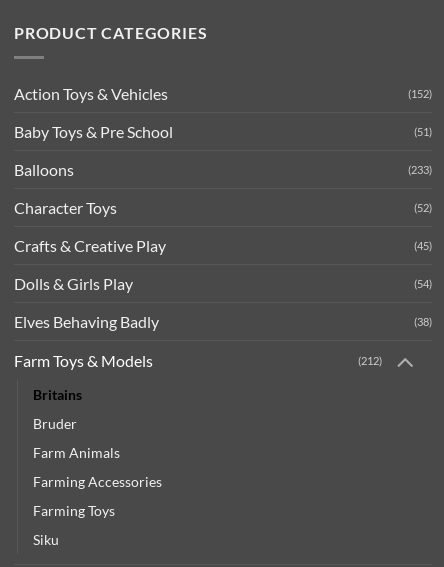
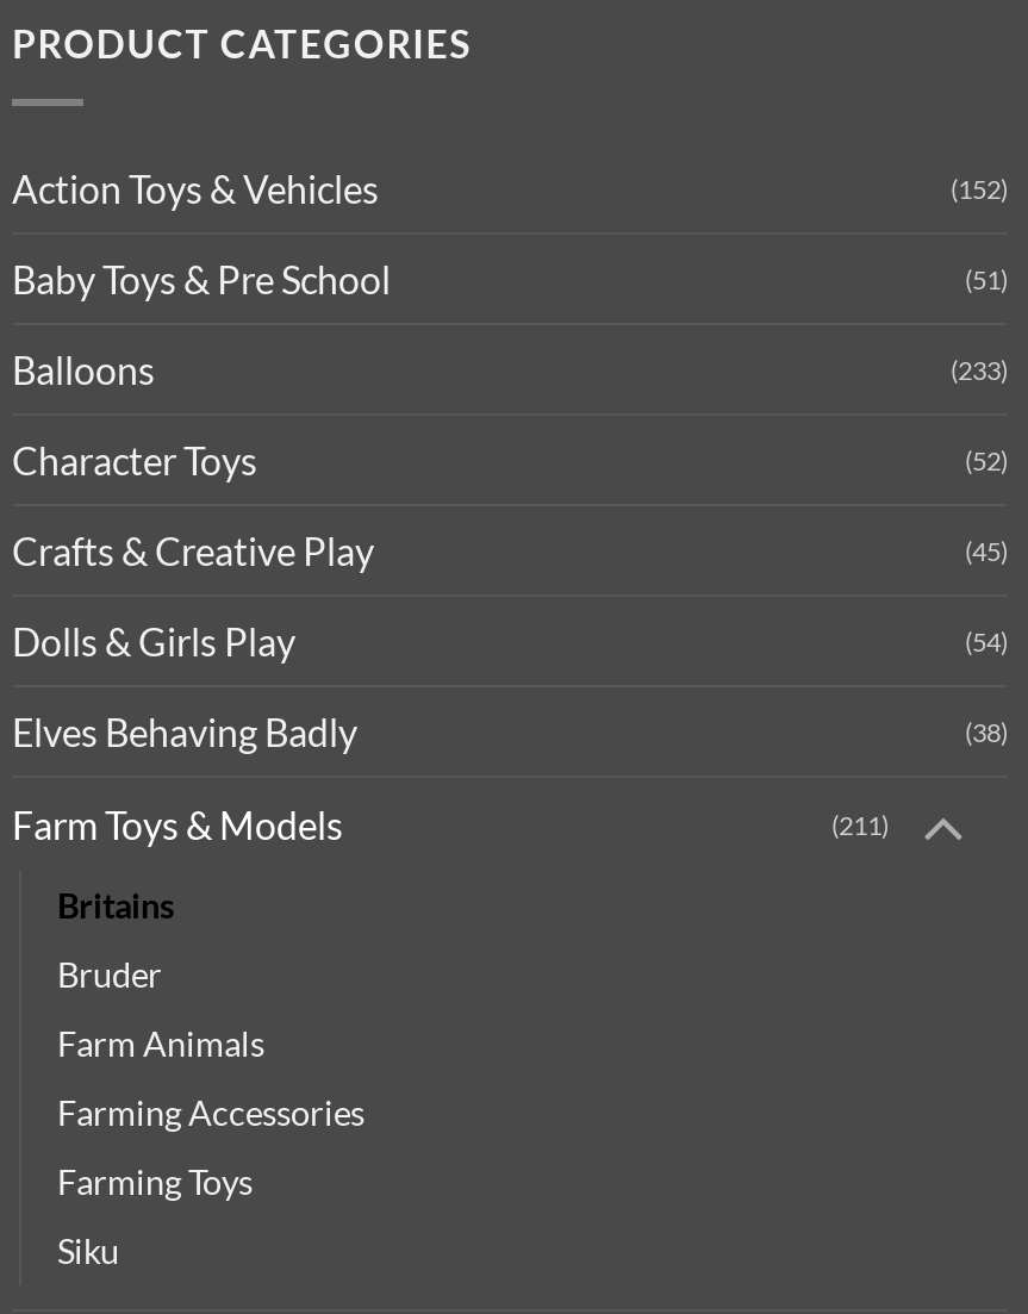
- (212)
+ (211)
